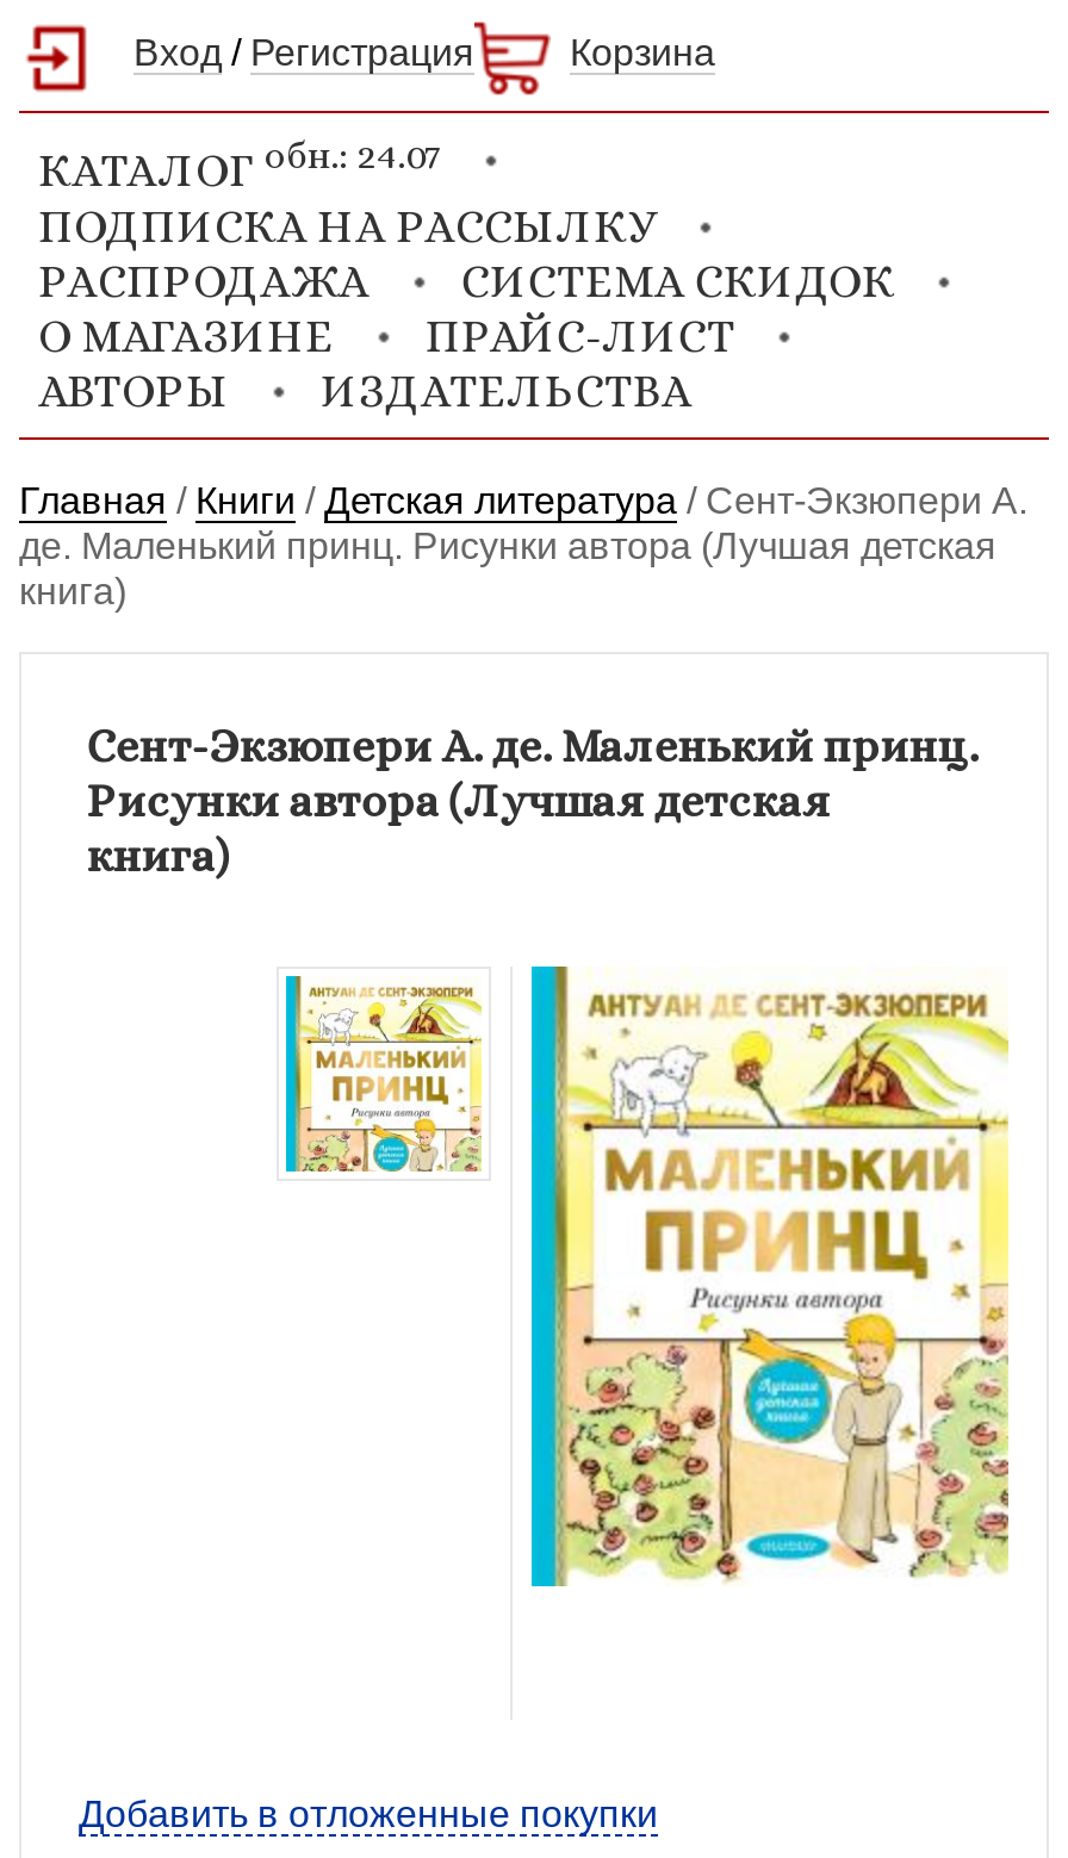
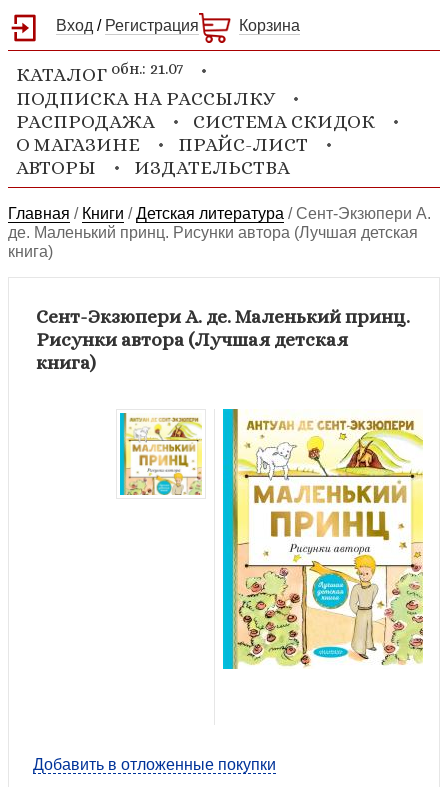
- КАТАЛОГ обн.: 24.07
+ КАТАЛОГ обн.: 21.07
